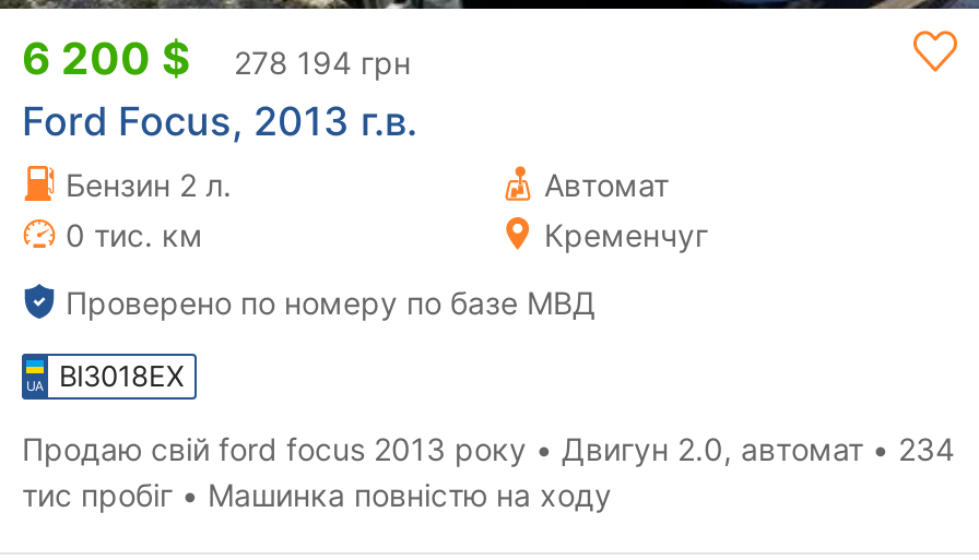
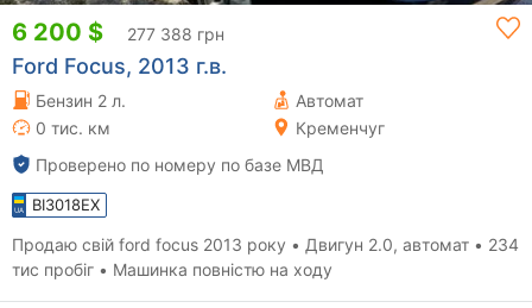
- 6 200 $ 278 194 грн
+ 6 200 $ 277 388 грн
